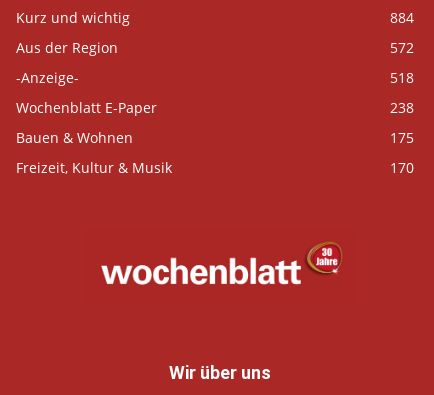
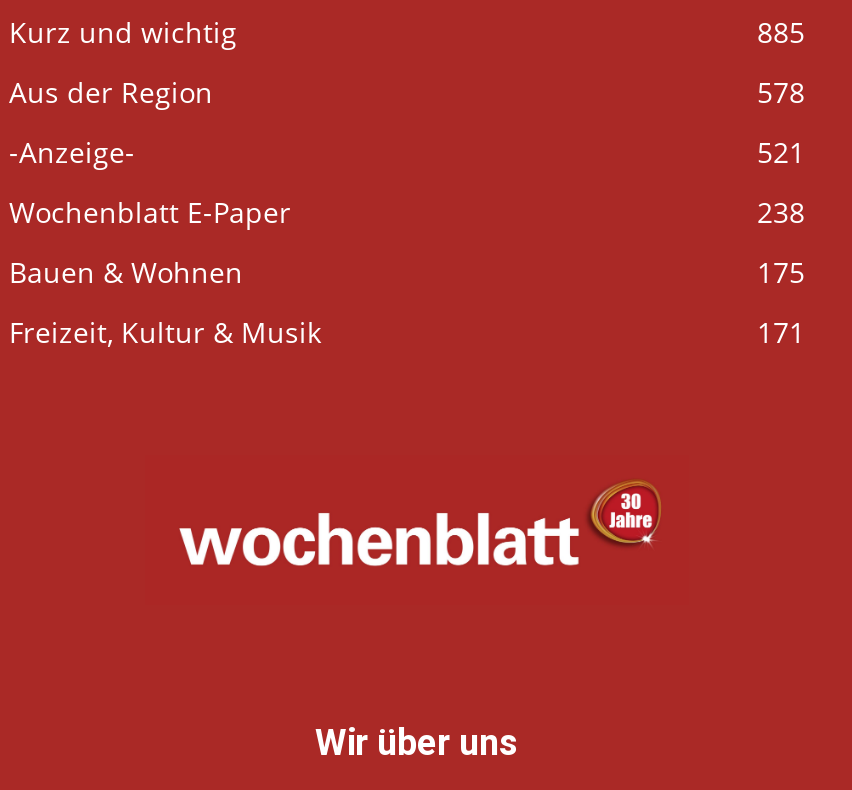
- 884
+ 885

- 572
+ 578

- 518
+ 521

- 170
+ 171
